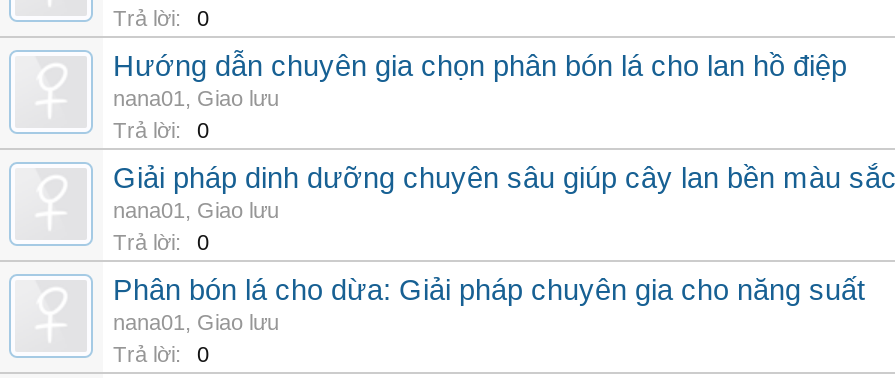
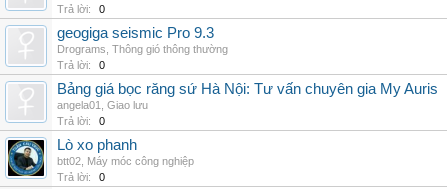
- Hướng dẫn chuyên gia chọn phân bón lá cho lan hồ điệp
- nana01, Giao lưu
+ geogiga seismic Pro 9.3
+ Drograms, Thông gió thông thường

- Giải pháp dinh dưỡng chuyên sâu giúp cây lan bền màu sắc
- nana01, Giao lưu
+ Bảng giá bọc răng sứ Hà Nội: Tư vấn chuyên gia My Auris
+ angela01, Giao lưu

+ [image]

- Phân bón lá cho dừa: Giải pháp chuyên gia cho năng suất
- nana01, Giao lưu
+ Lò xo phanh
+ btt02, Máy móc công nghiệp
